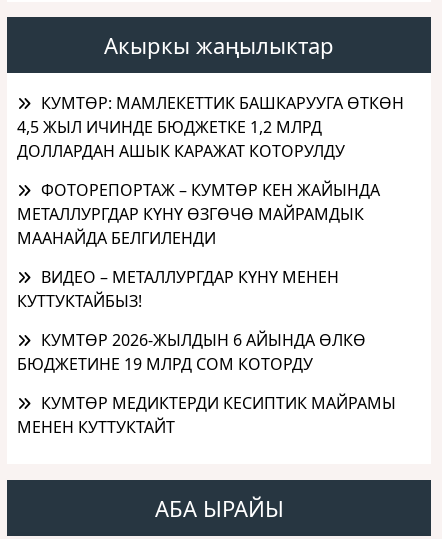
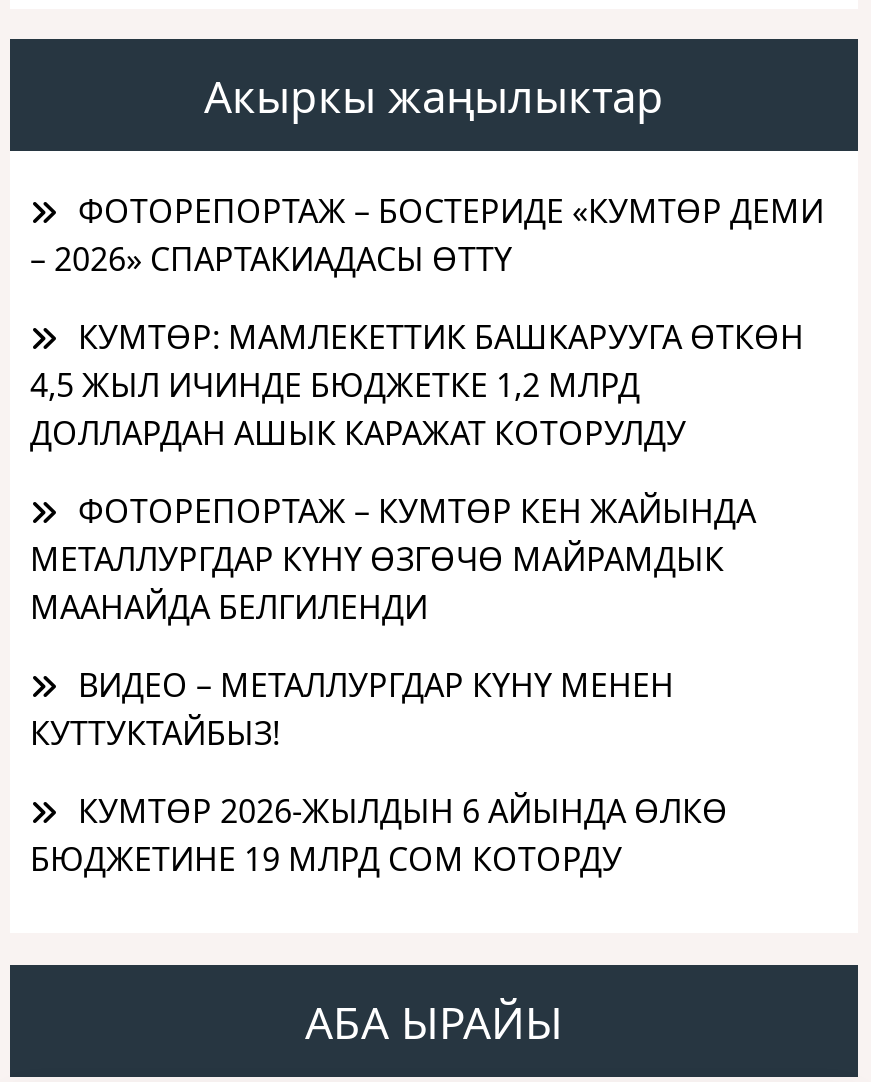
+ ФОТОРЕПОРТАЖ – БОСТЕРИДЕ «КУМТӨР ДЕМИ
+ – 2026» СПАРТАКИАДАСЫ ӨТТҮ

moved down: КУМТӨР: МАМЛЕКЕТТИК БАШКАРУУГА ӨТКӨН | 4,5 ЖЫЛ ИЧИНДЕ БЮДЖЕТКЕ 1,2 МЛРД | ДОЛЛАРДАН АШЫК КАРАЖАТ КОТОРУЛДУ | ... | КУМТӨР 2026-ЖЫЛДЫН 6 АЙЫНДА ӨЛКӨ | БЮДЖЕТИНЕ 19 МЛРД СОМ КОТОРДУ

- КУМТӨР МЕДИКТЕРДИ КЕСИПТИК МАЙРАМЫ
- МЕНЕН КУТТУКТАЙТ
